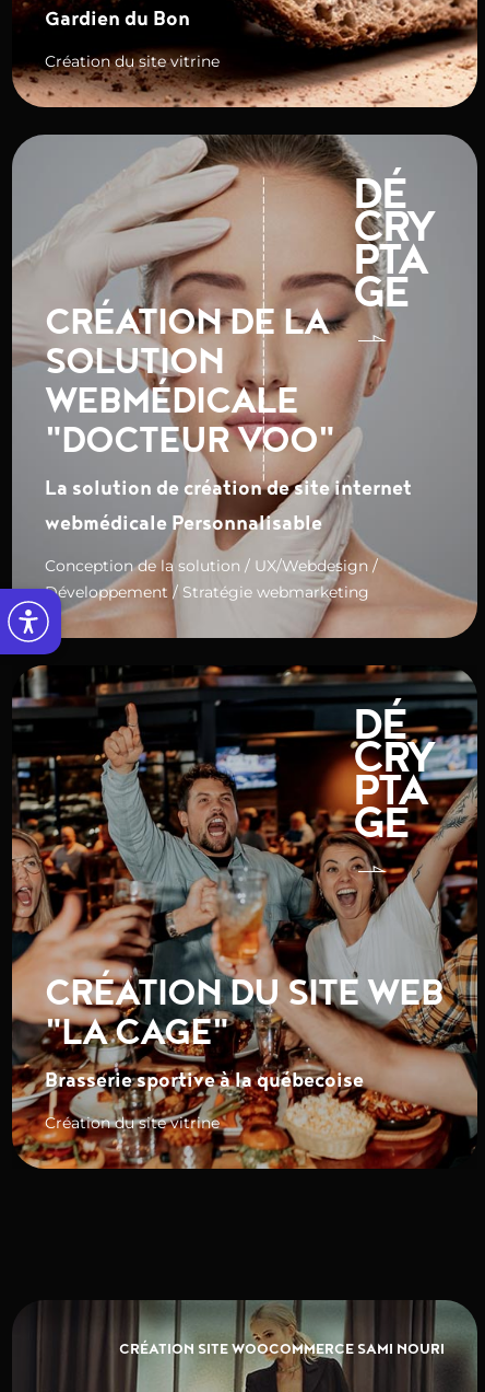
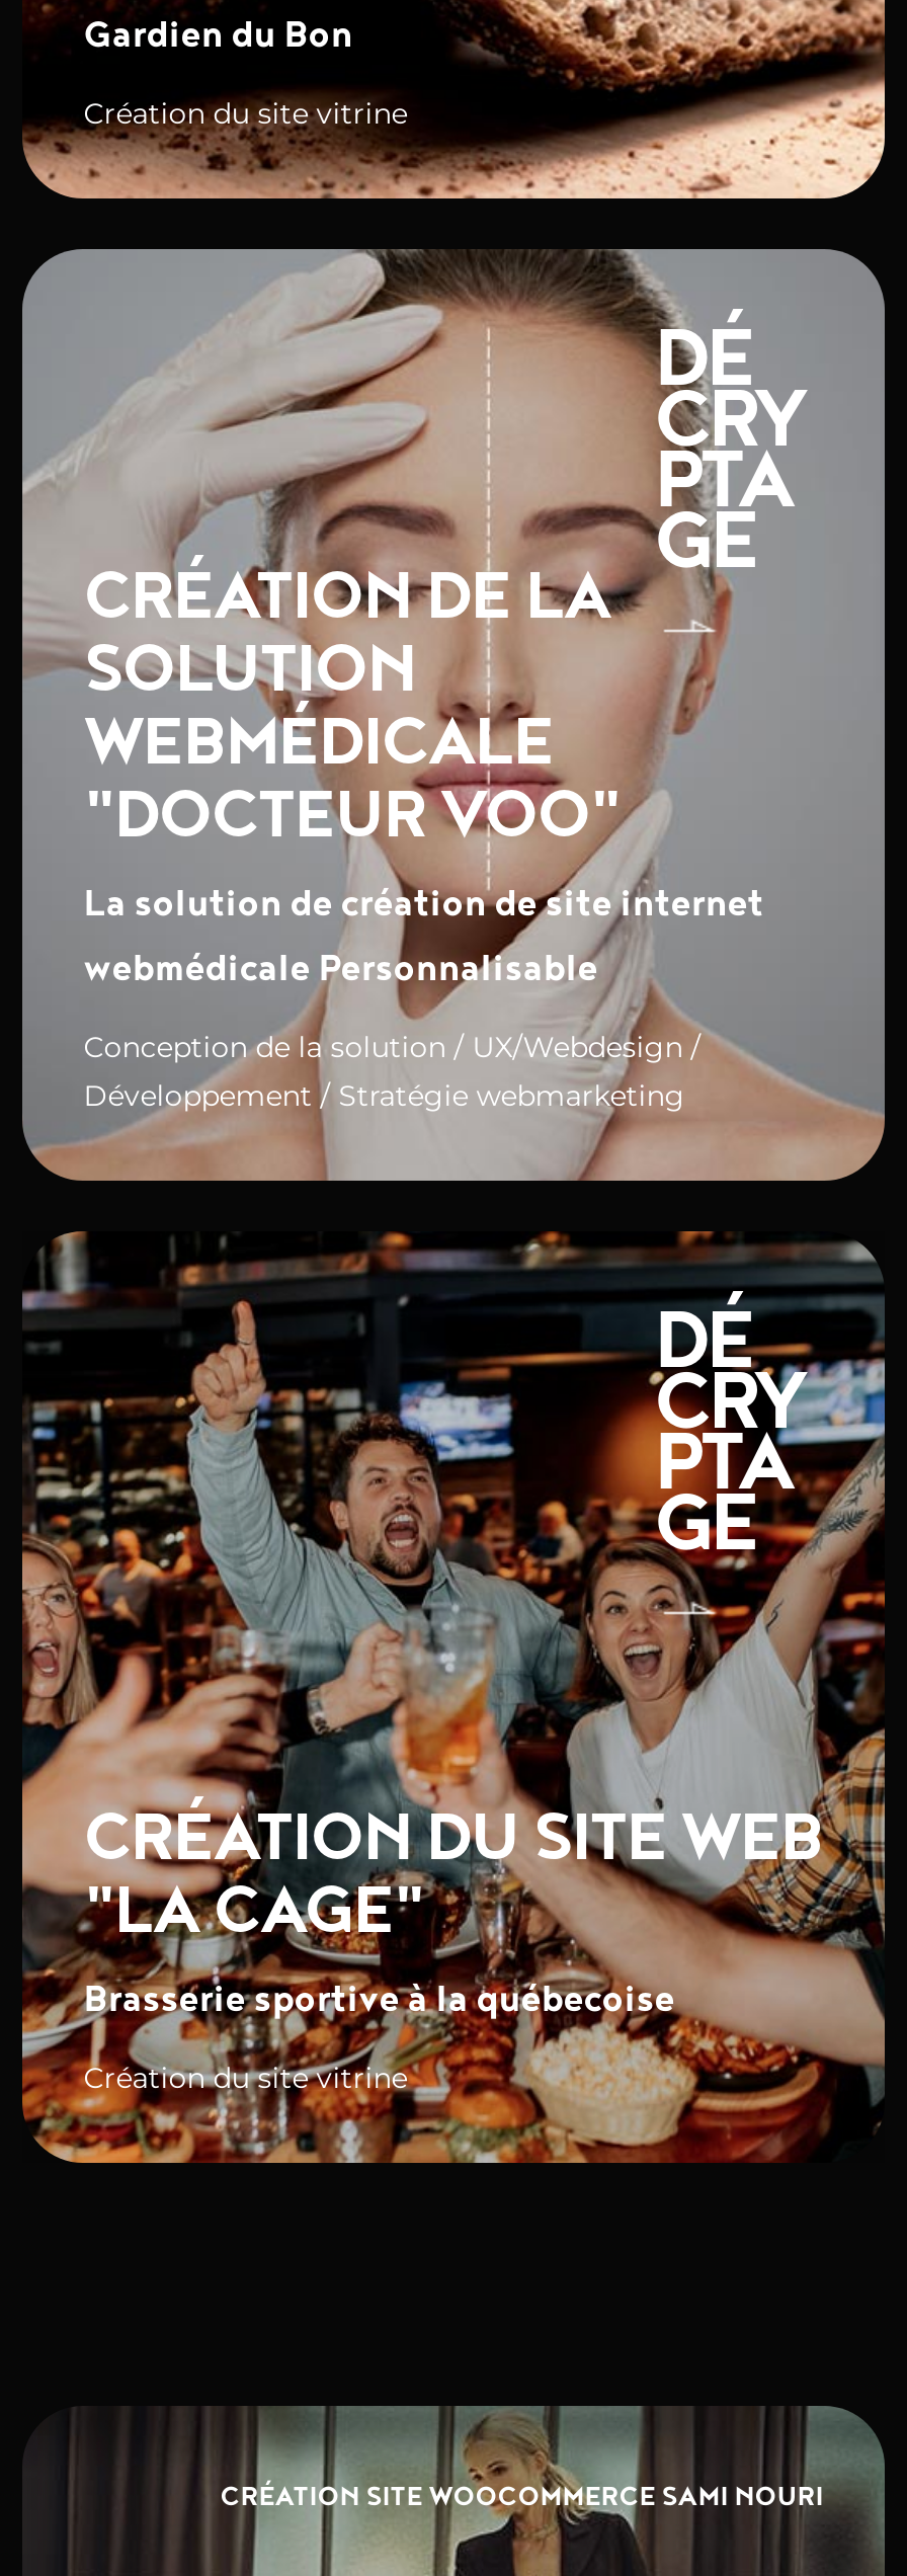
- [image]
+ [image]
